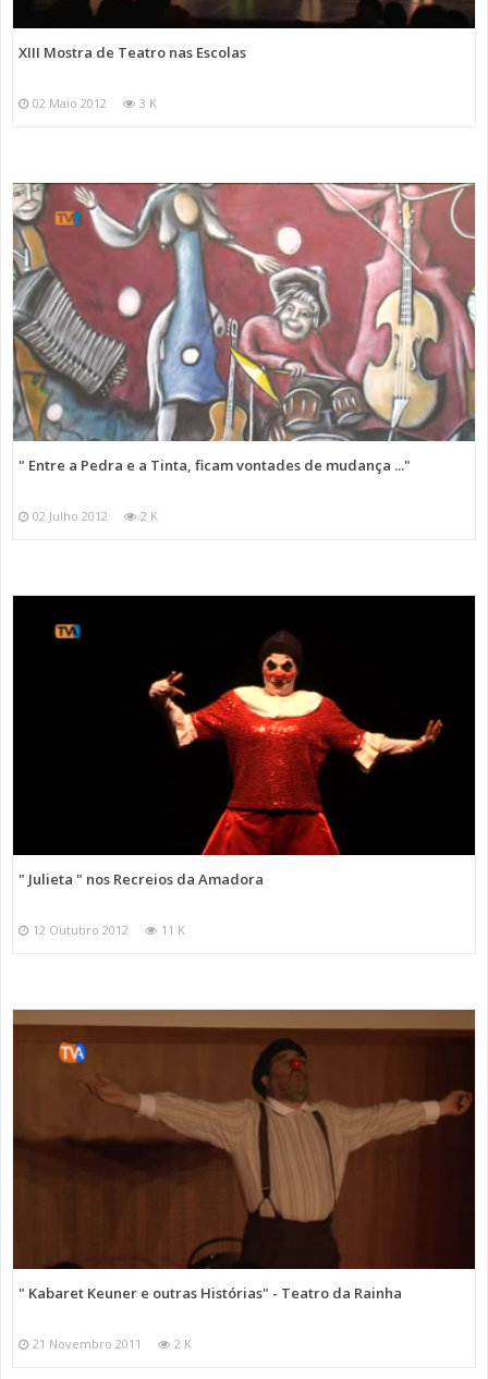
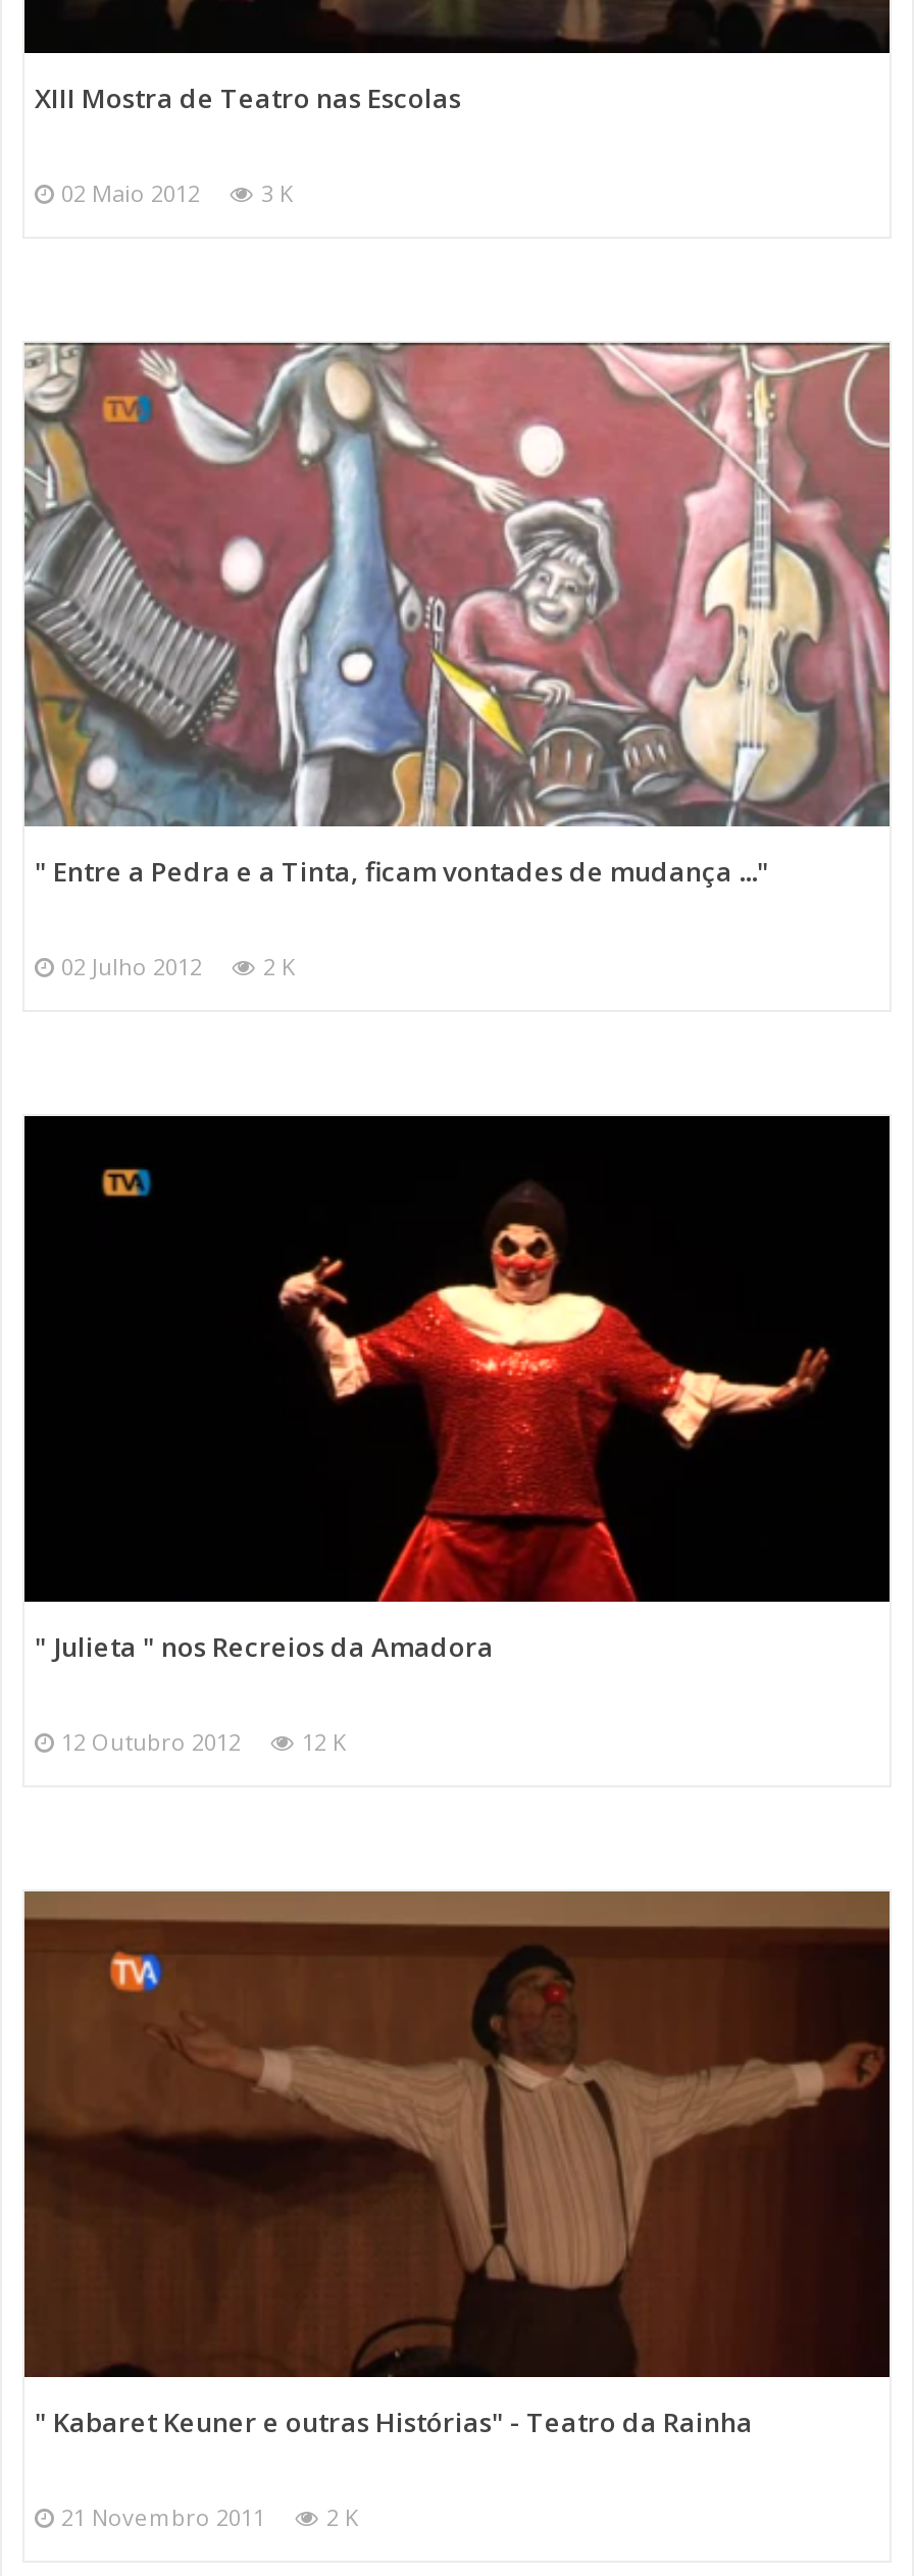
- 12 Outubro 2012 11 K
+ 12 Outubro 2012 12 K
